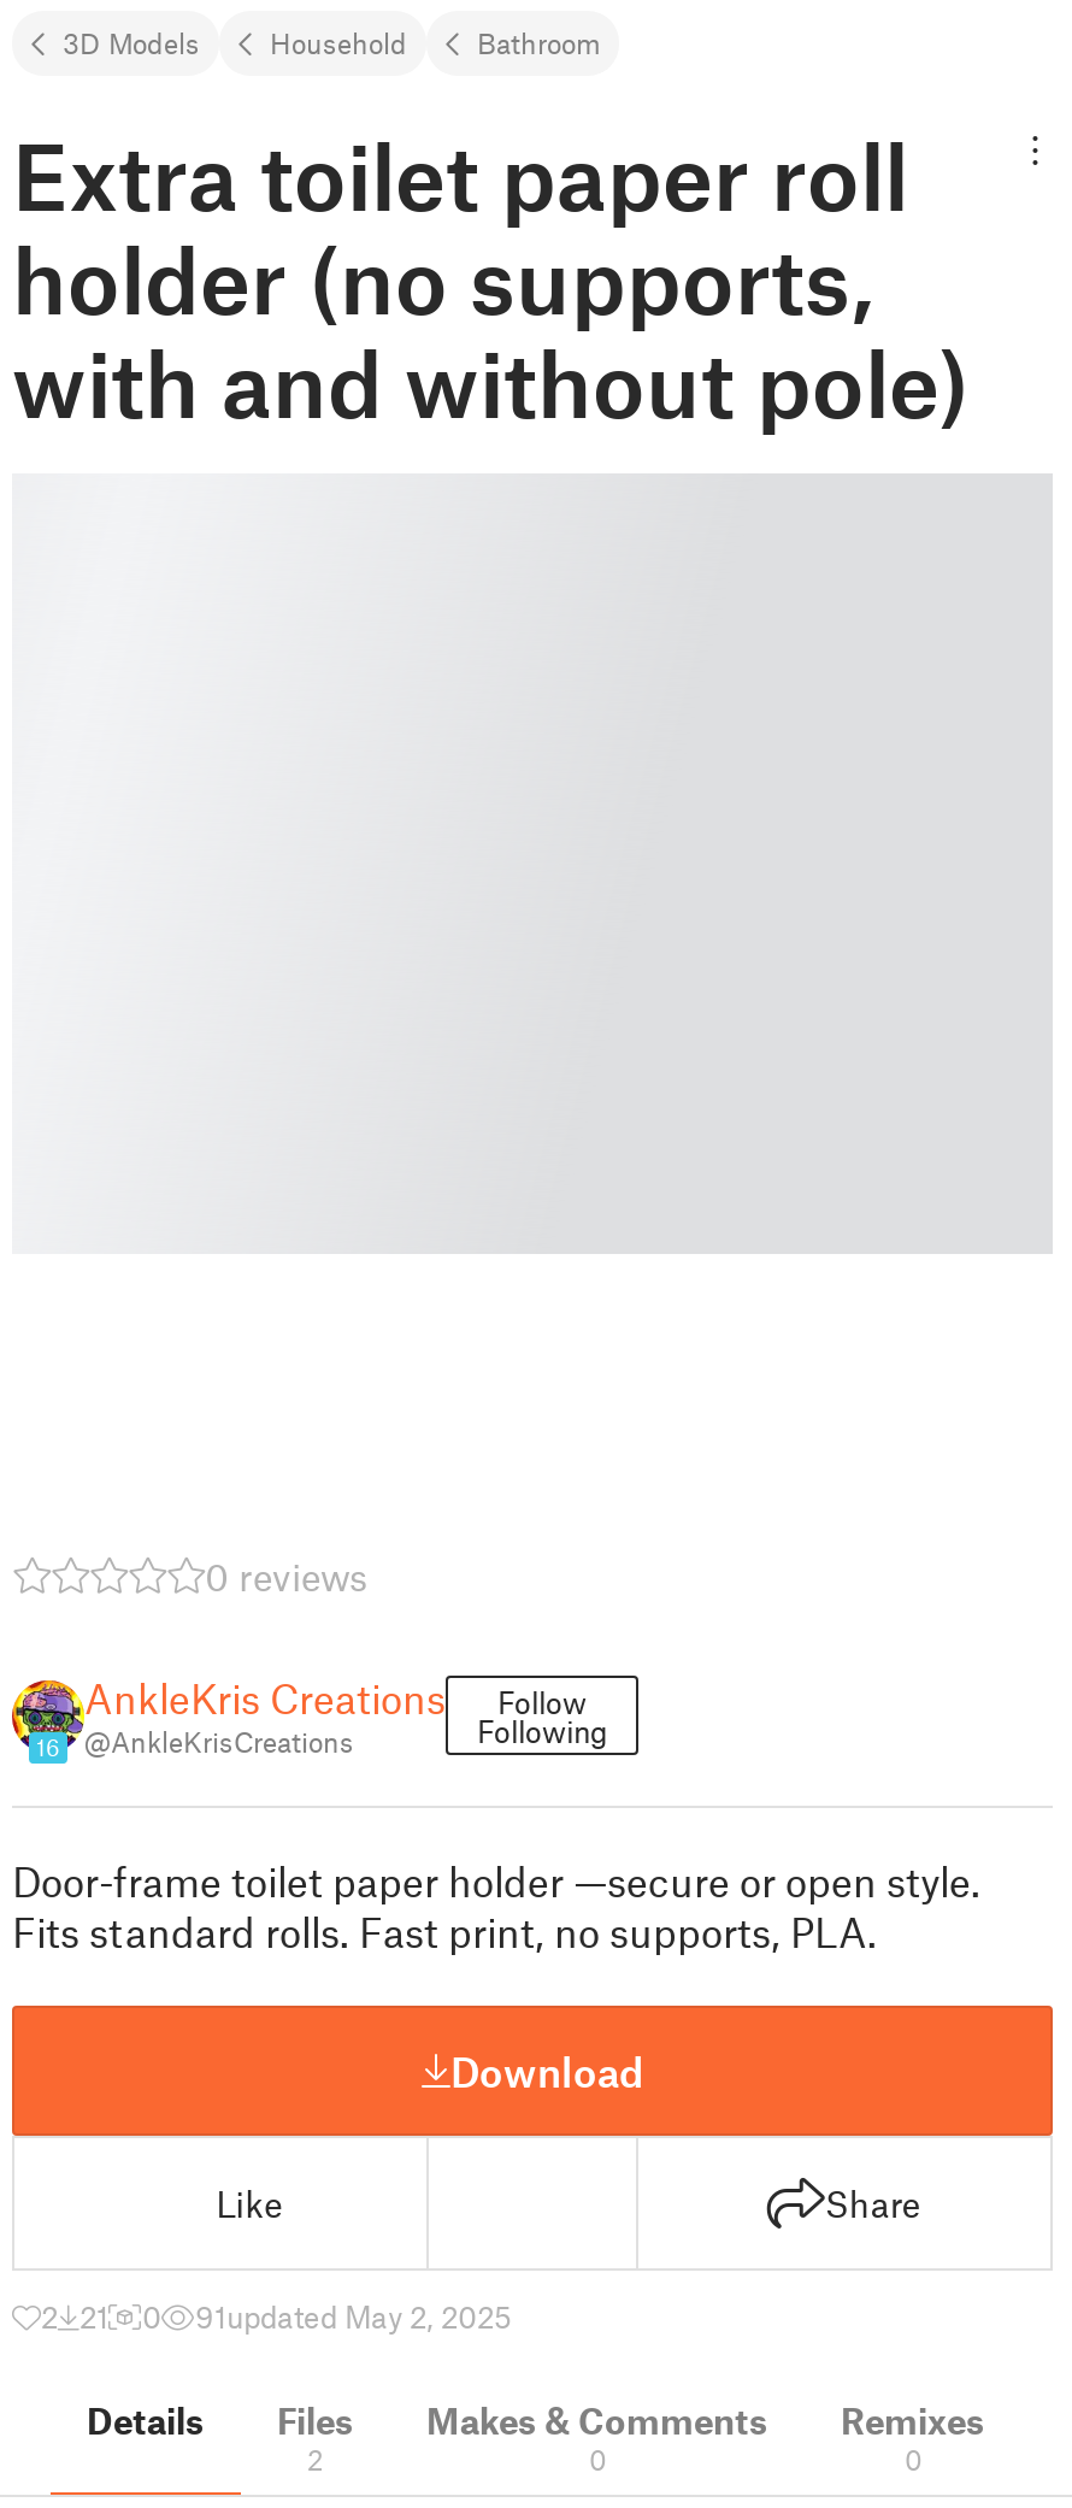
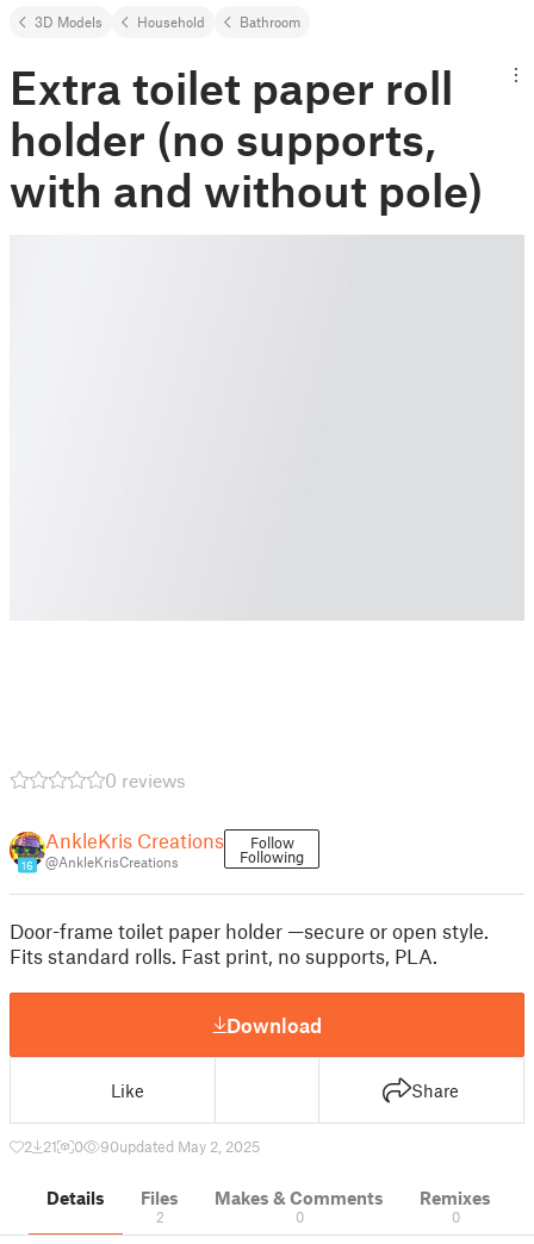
- 91updated May 2, 2025
+ 90updated May 2, 2025
